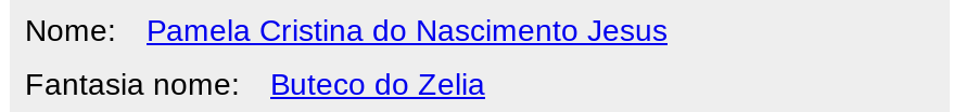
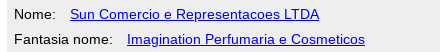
- Pamela Cristina do Nascimento Jesus
+ Sun Comercio e Representacoes LTDA

- Buteco do Zelia
+ Imagination Perfumaria e Cosmeticos
